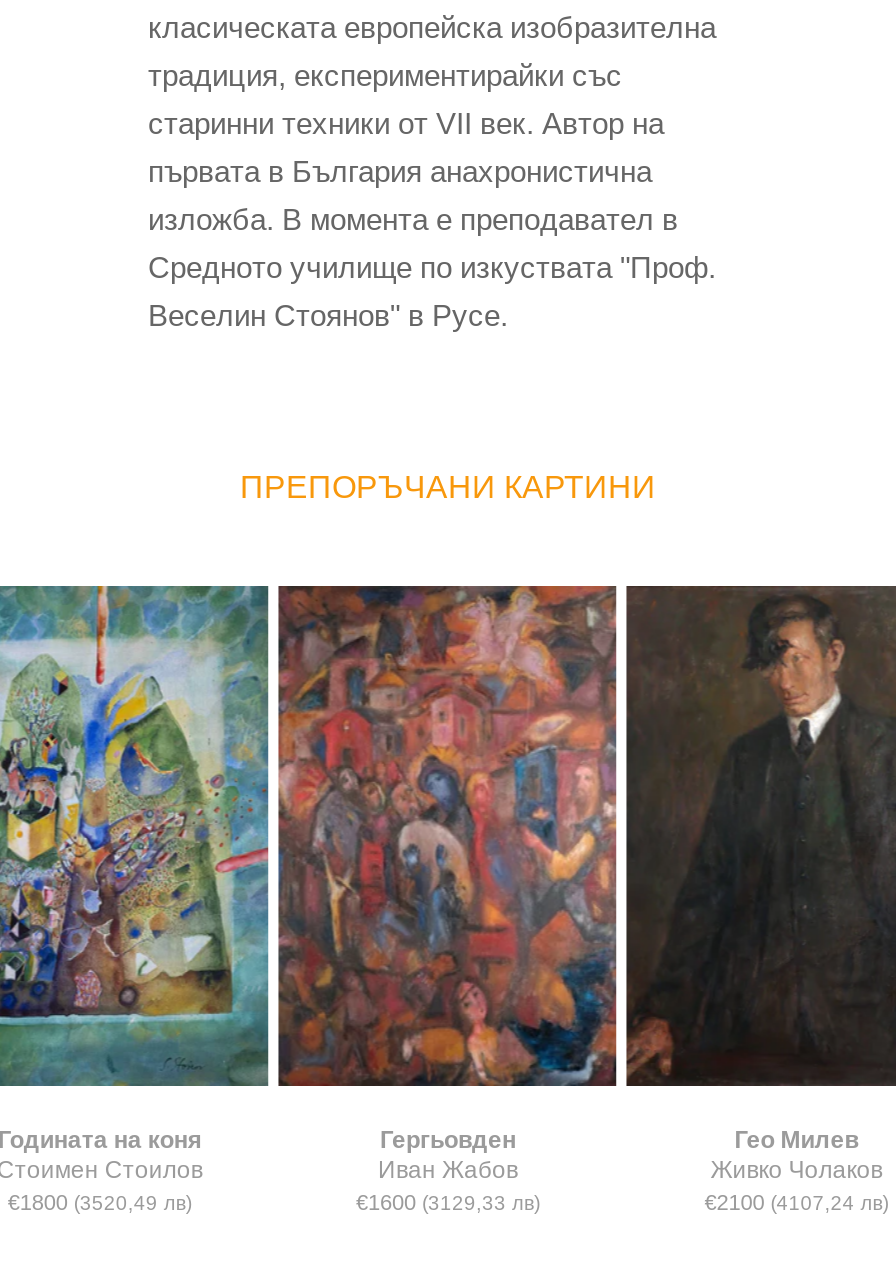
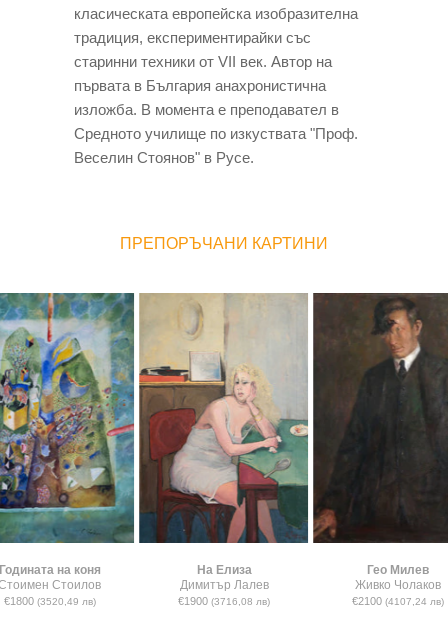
- [image]
- Гергьовден
- Иван Жабов
- €1600 (3129,33 лв)
+ [image]
+ На Елиза
+ Димитър Лалев
+ €1900 (3716,08 лв)
